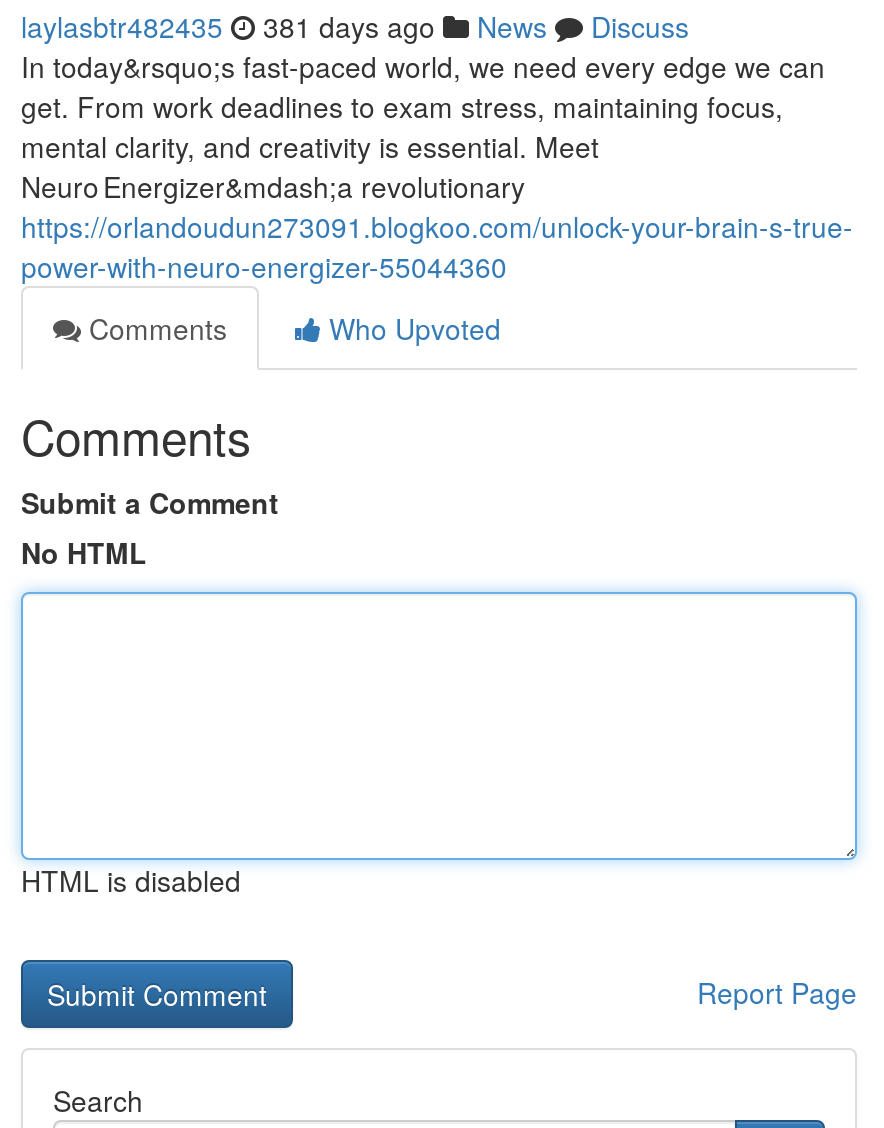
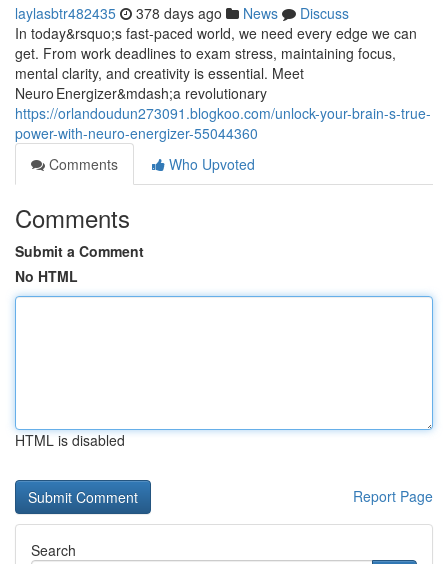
- laylasbtr482435 381 days ago News Discuss
+ laylasbtr482435 378 days ago News Discuss
